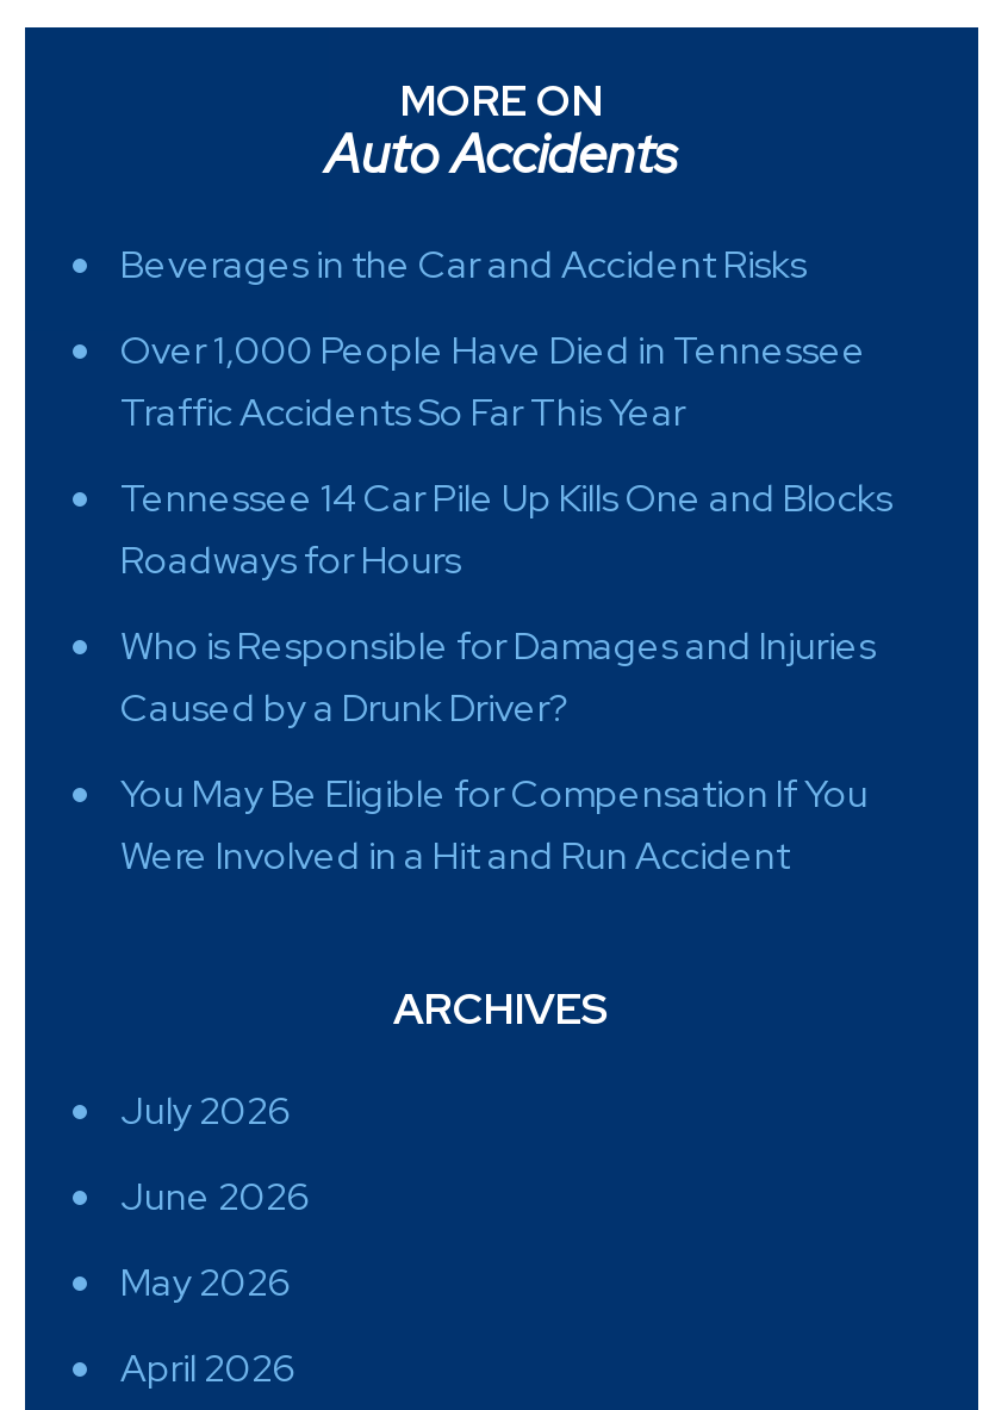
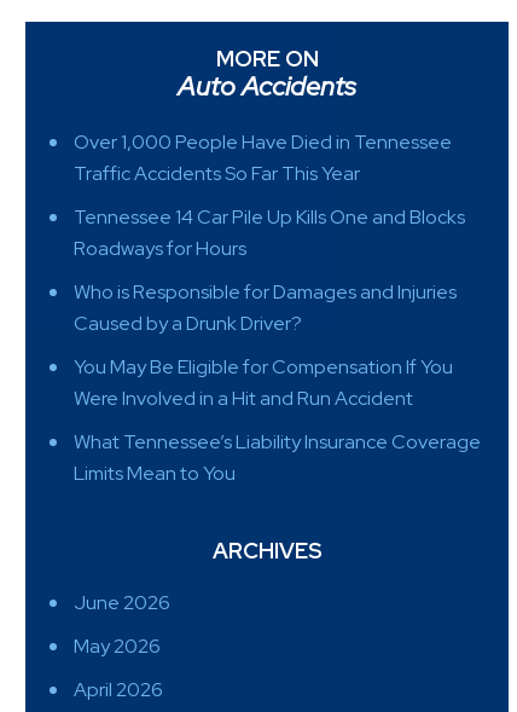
- Beverages in the Car and Accident Risks

moved up: Over 1,000 People Have Died in Tennessee | Traffic Accidents So Far This Year | Tennessee 14 Car Pile Up Kills One and Blocks | Roadways for Hours | Who is Responsible for Damages and Injuries | Caused by a Drunk Driver? | You May Be Eligible for Compensation If You | Were Involved in a Hit and Run Accident

+ What Tennessee’s Liability Insurance Coverage
+ Limits Mean to You

moved down: ARCHIVES

- July 2026
